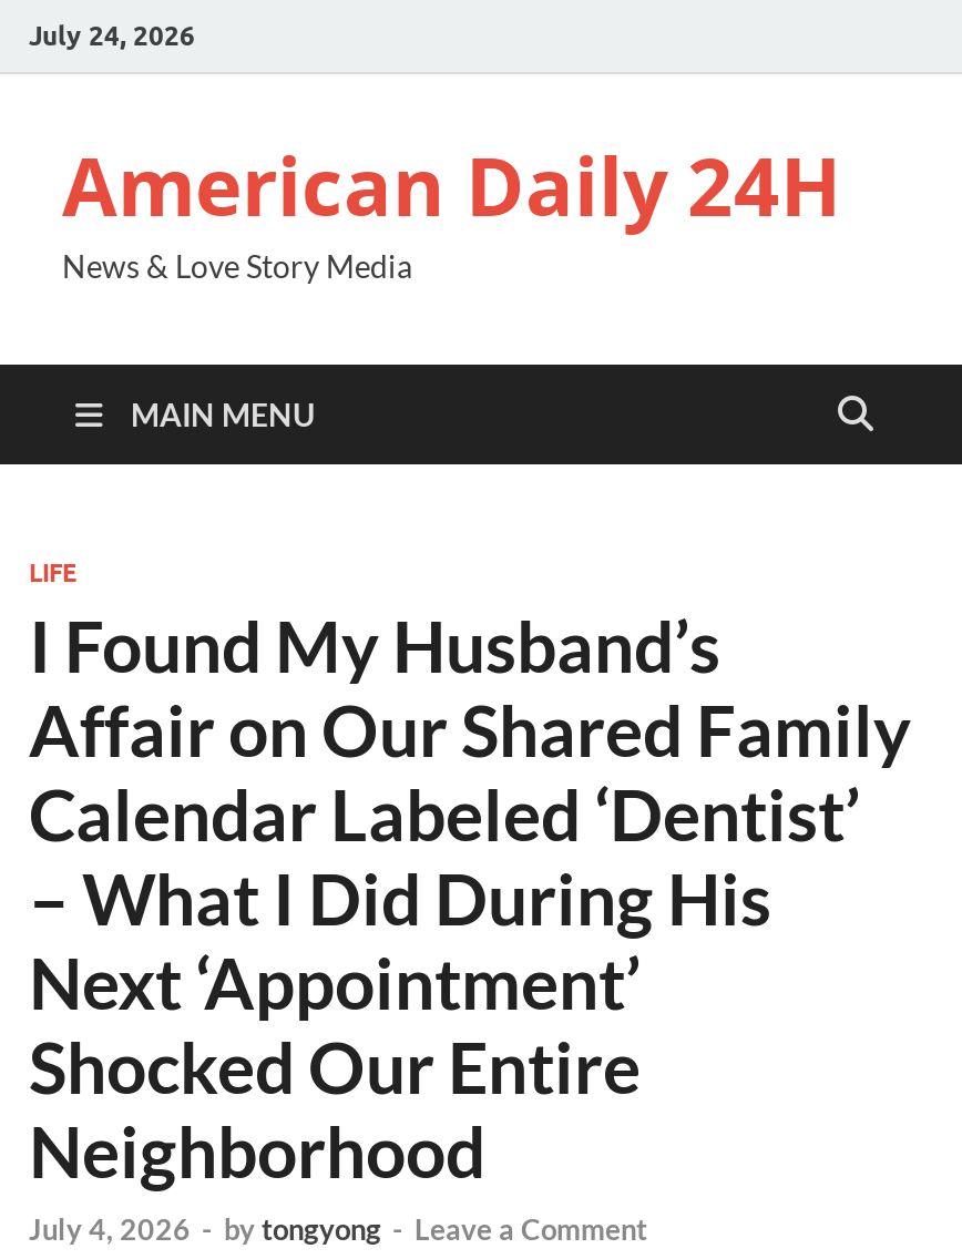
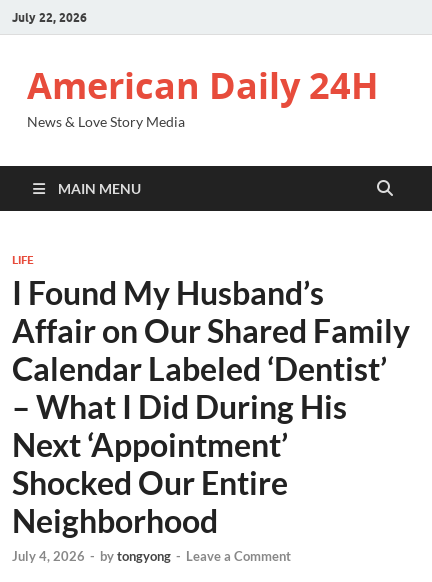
- July 24, 2026
+ July 22, 2026
